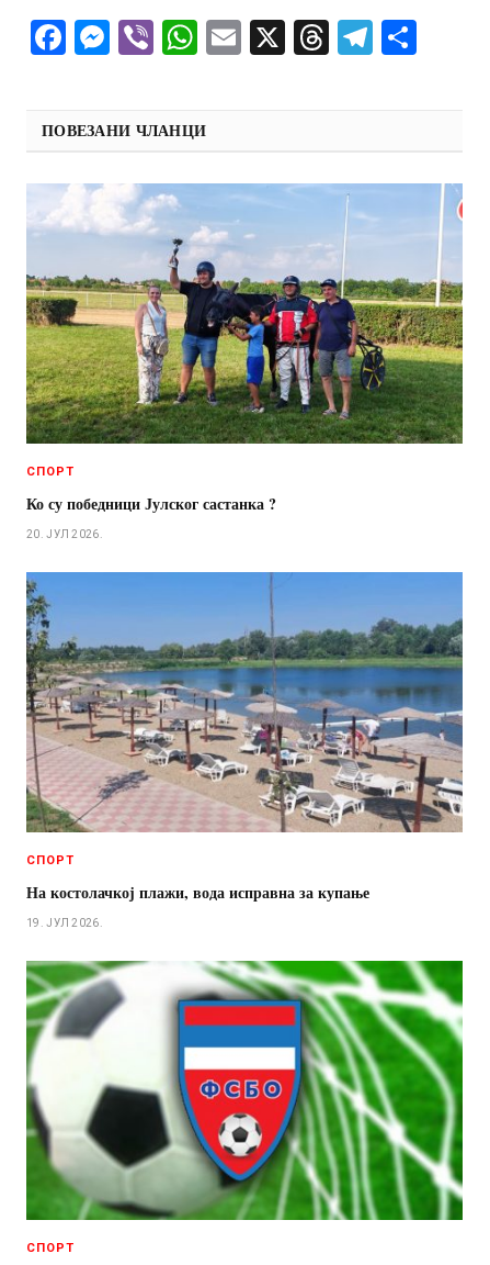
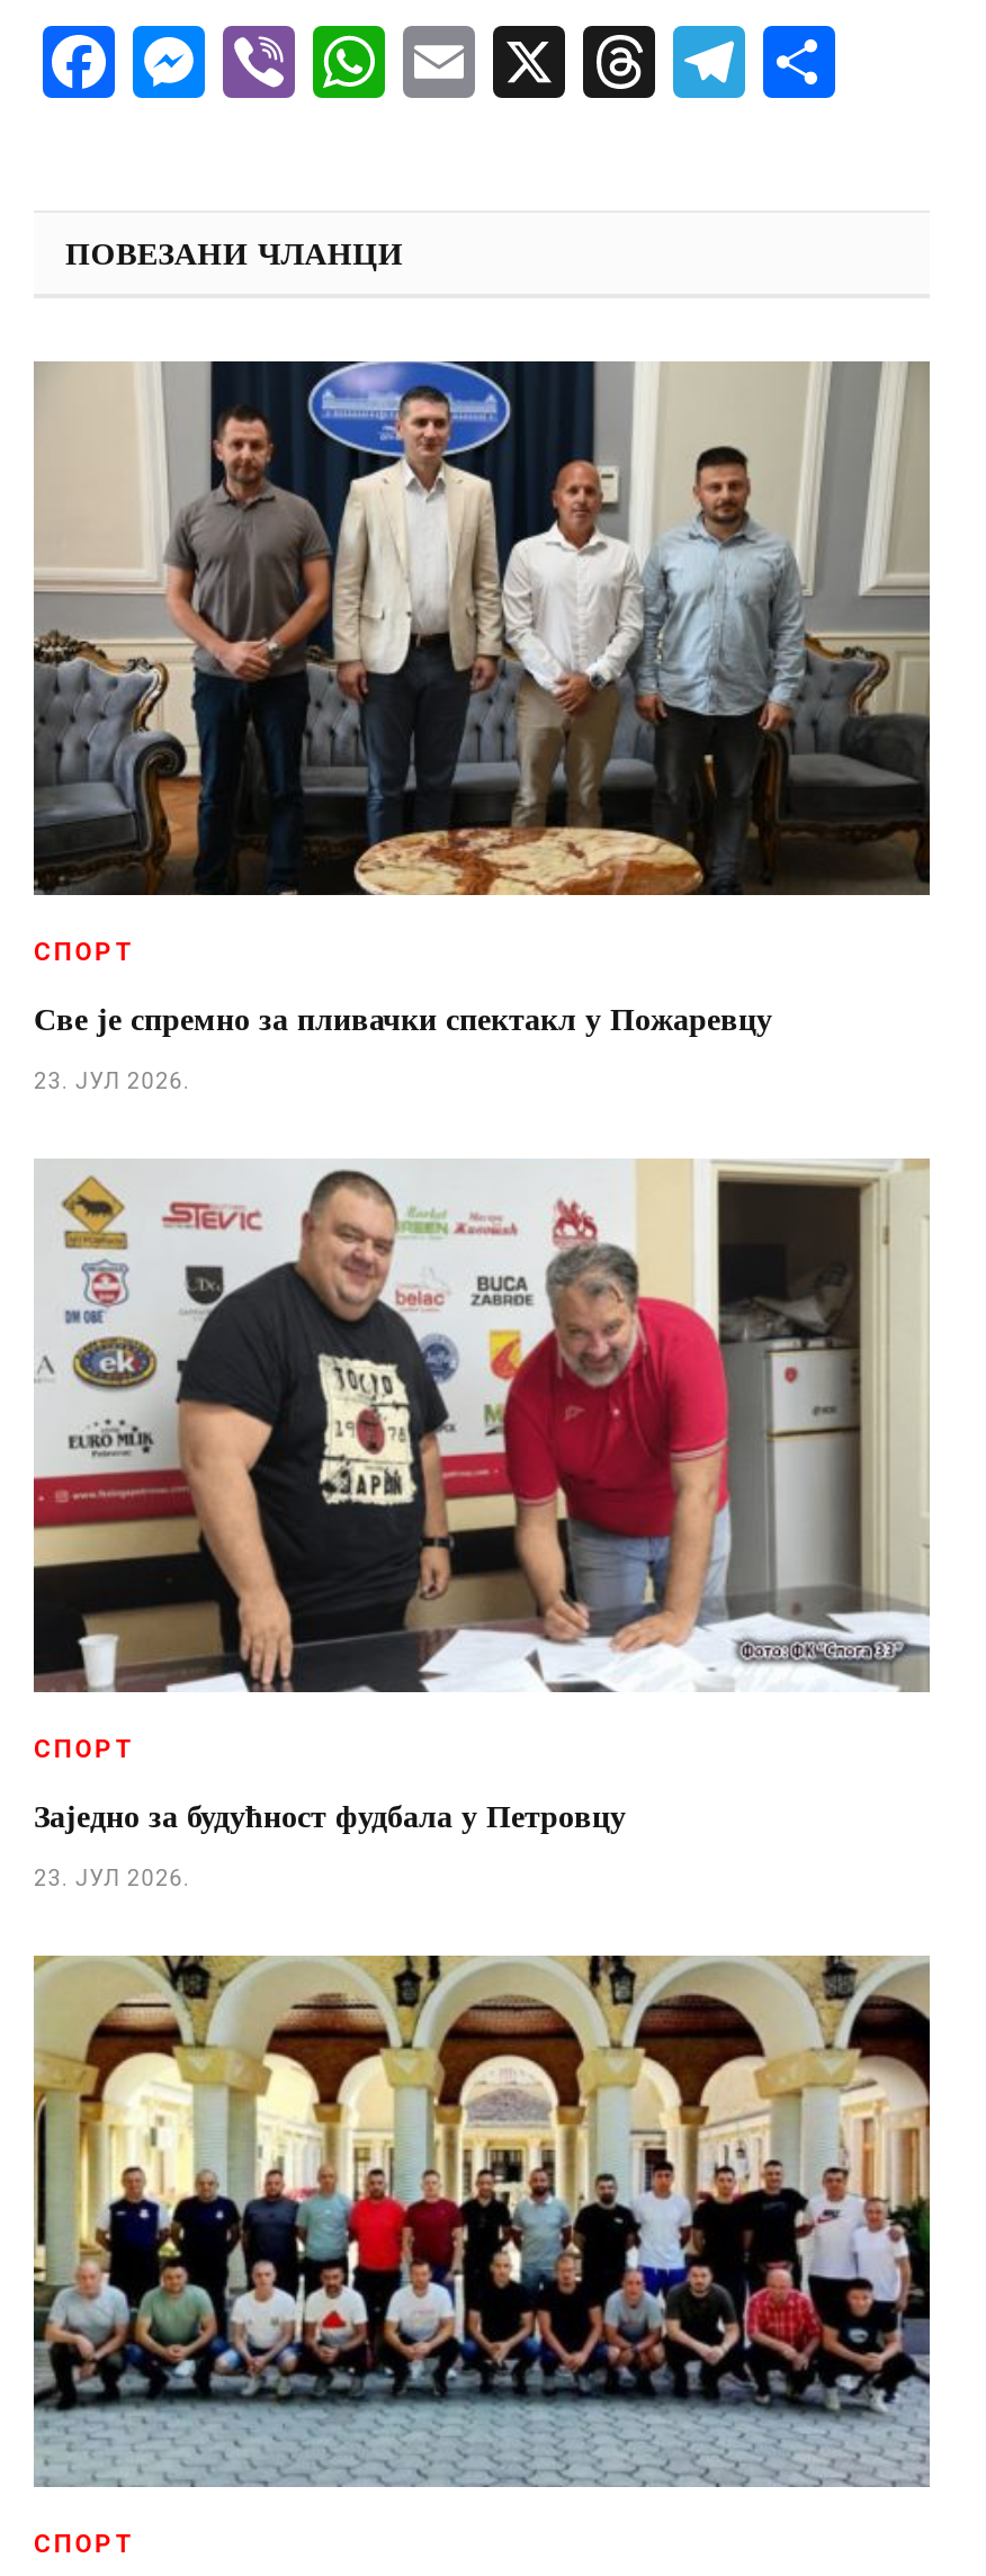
- [image]
+ [image]

- Ко су победници Јулског састанка ?
+ Све је спремно за пливачки спектакл у Пожаревцу

- 20. ЈУЛ 2026.
+ 23. ЈУЛ 2026.

- [image]
+ [image]

- На костолачкој плажи, вода исправна за купање
+ Заједно за будућност фудбала у Петровцу

- 19. ЈУЛ 2026.
+ 23. ЈУЛ 2026.

- [image]
+ [image]
